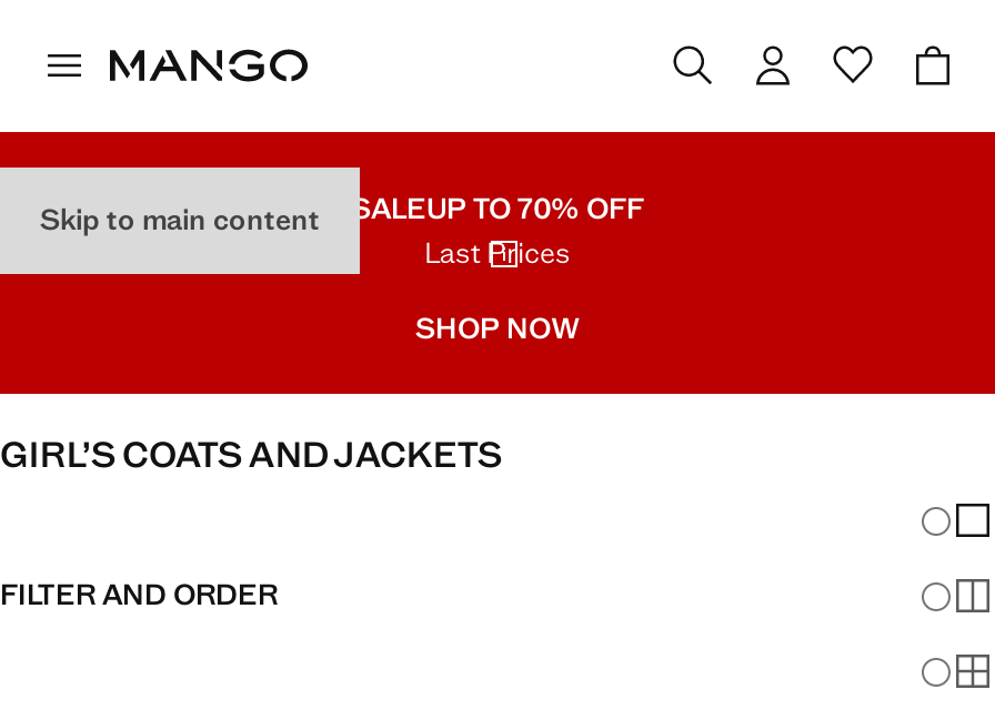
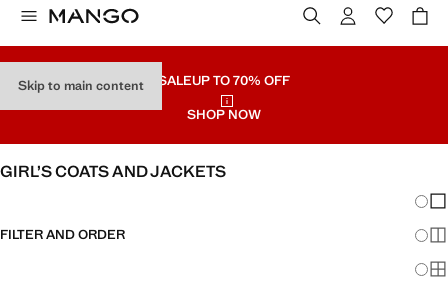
- Last Prices
